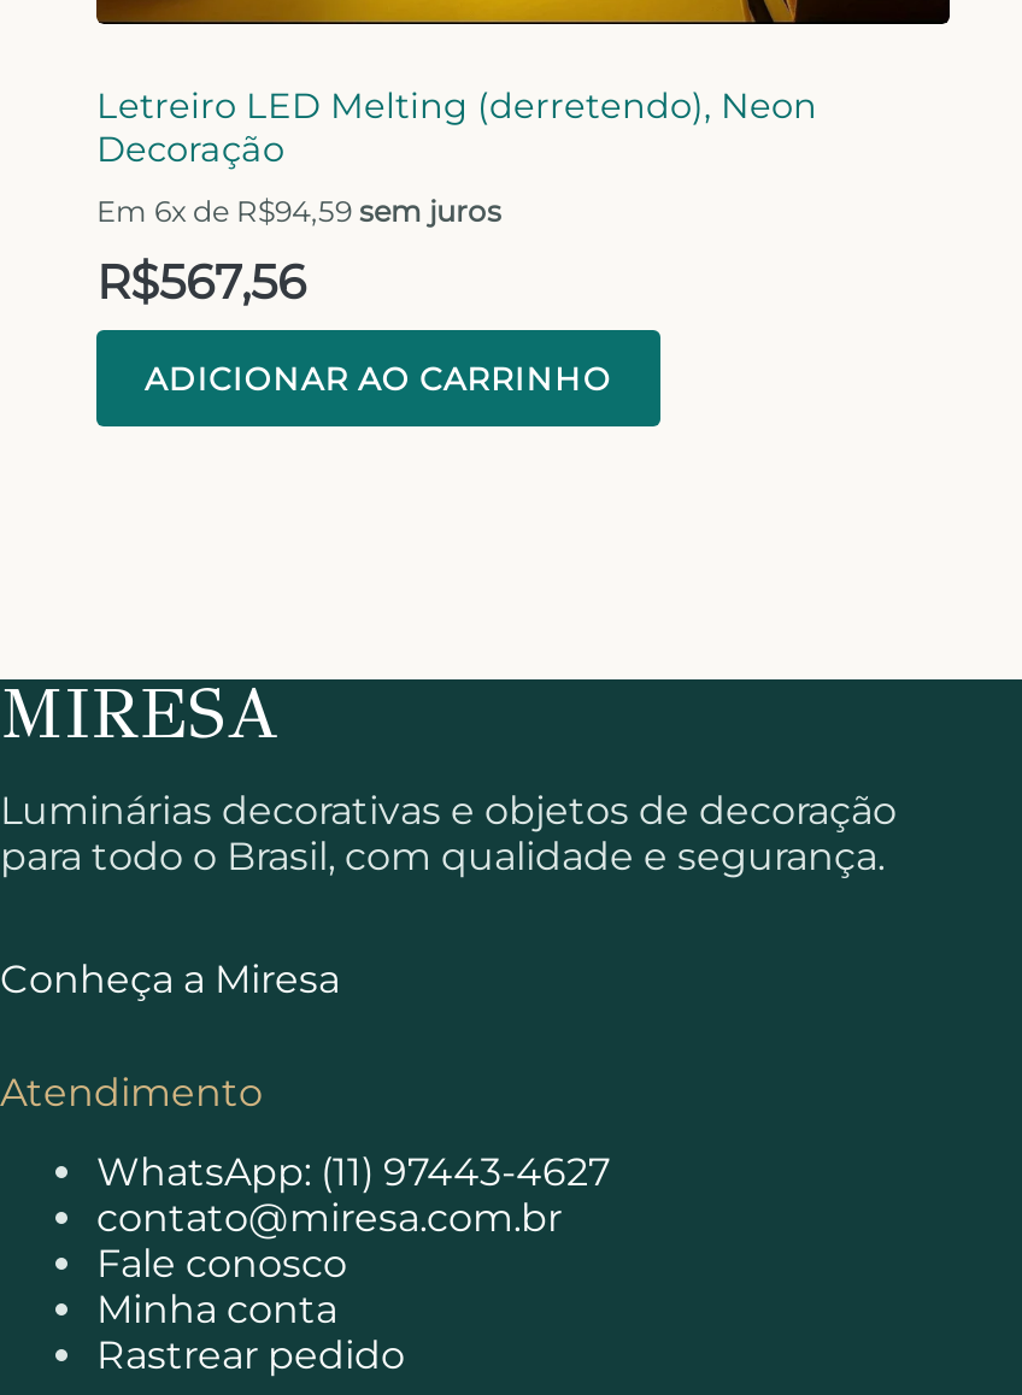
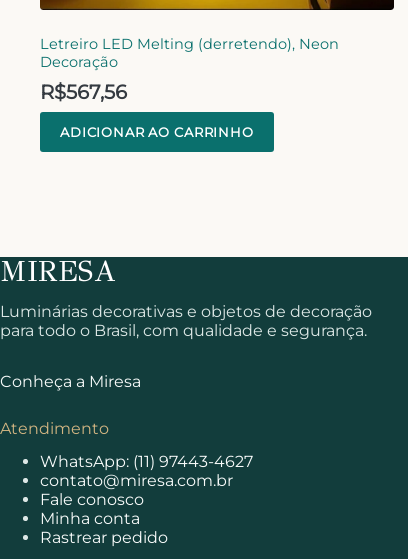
- Em 6x de R$94,59 sem juros
